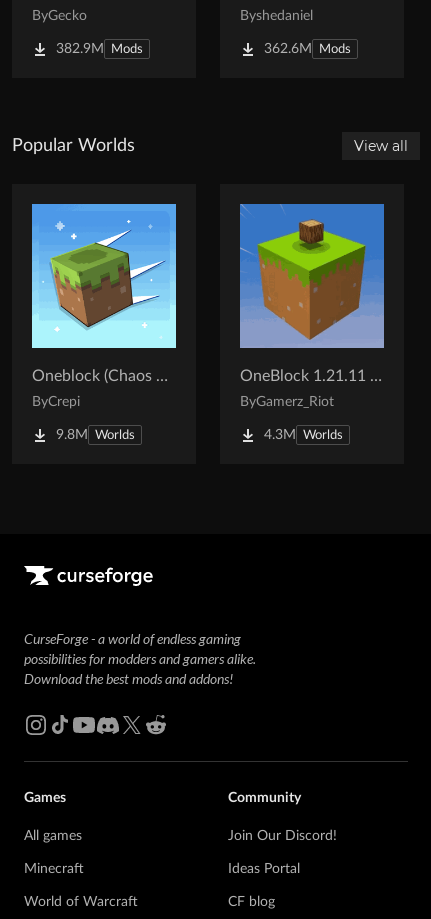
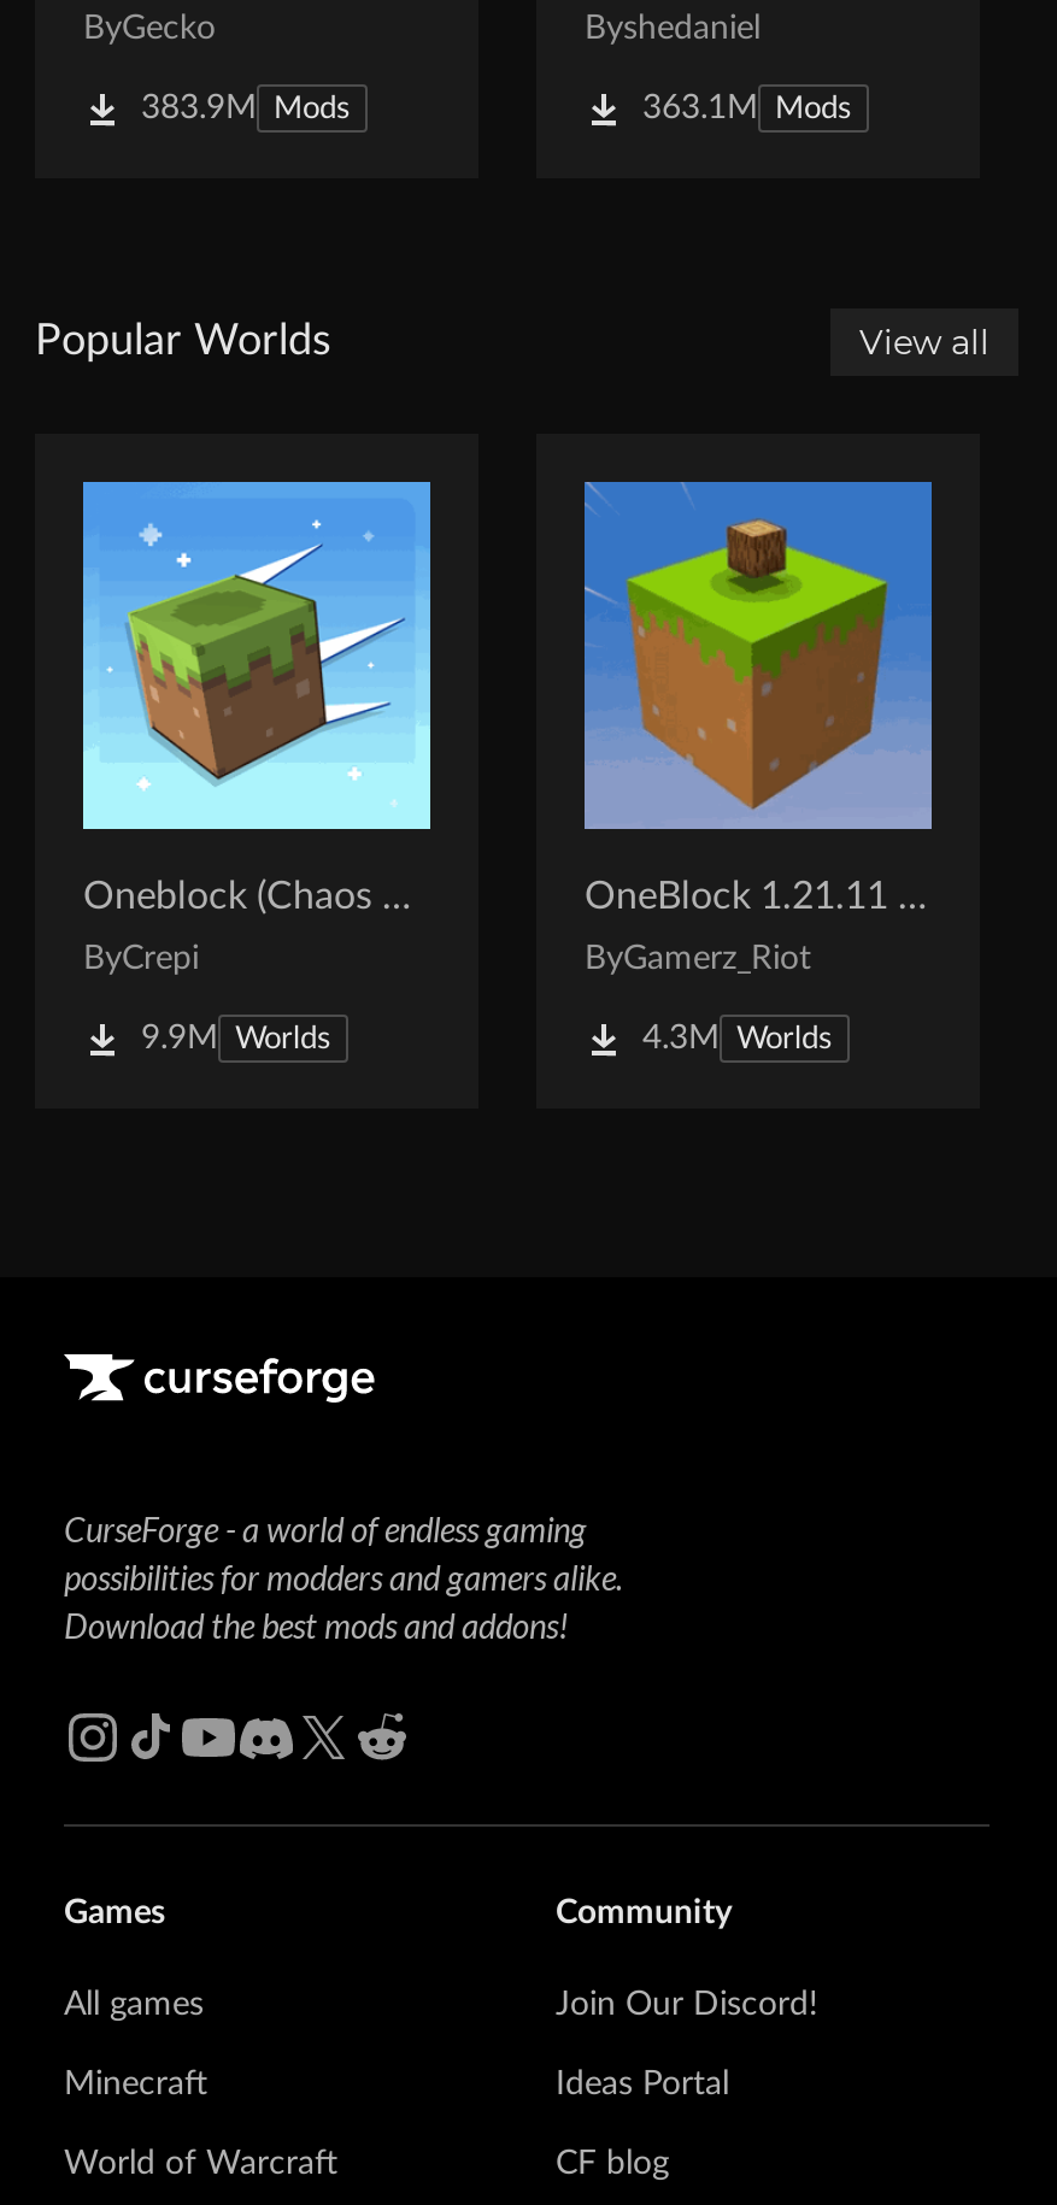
- 382.9M Mods
+ 383.9M Mods

- 362.6M Mods
+ 363.1M Mods

- 9.8M Worlds
+ 9.9M Worlds
